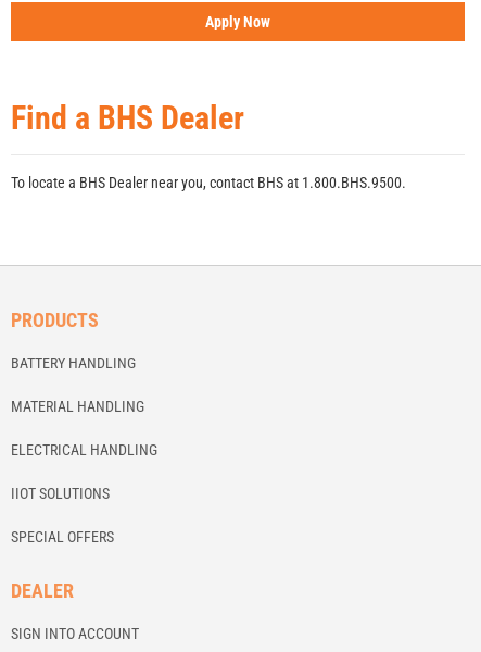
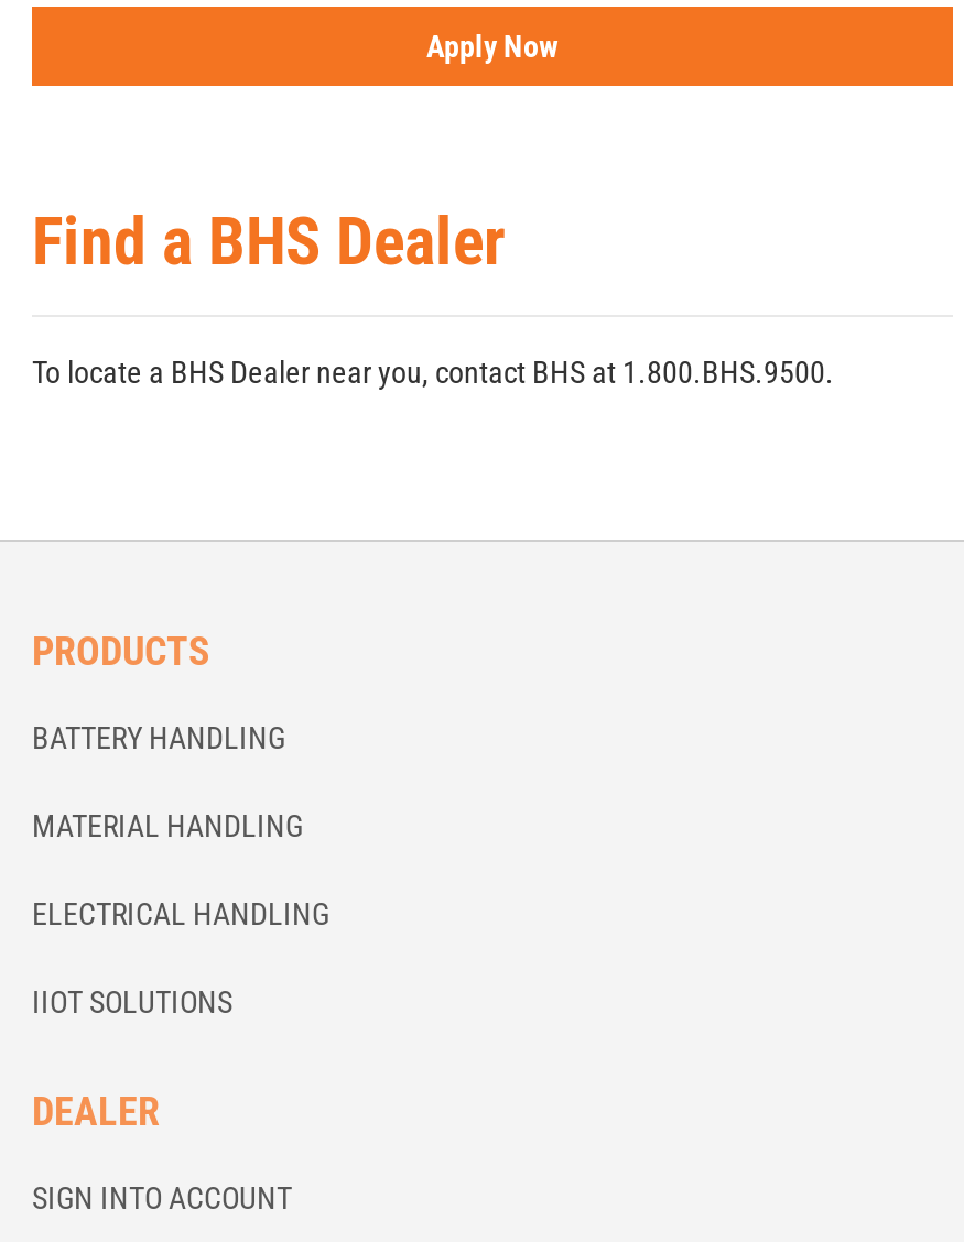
- SPECIAL OFFERS
